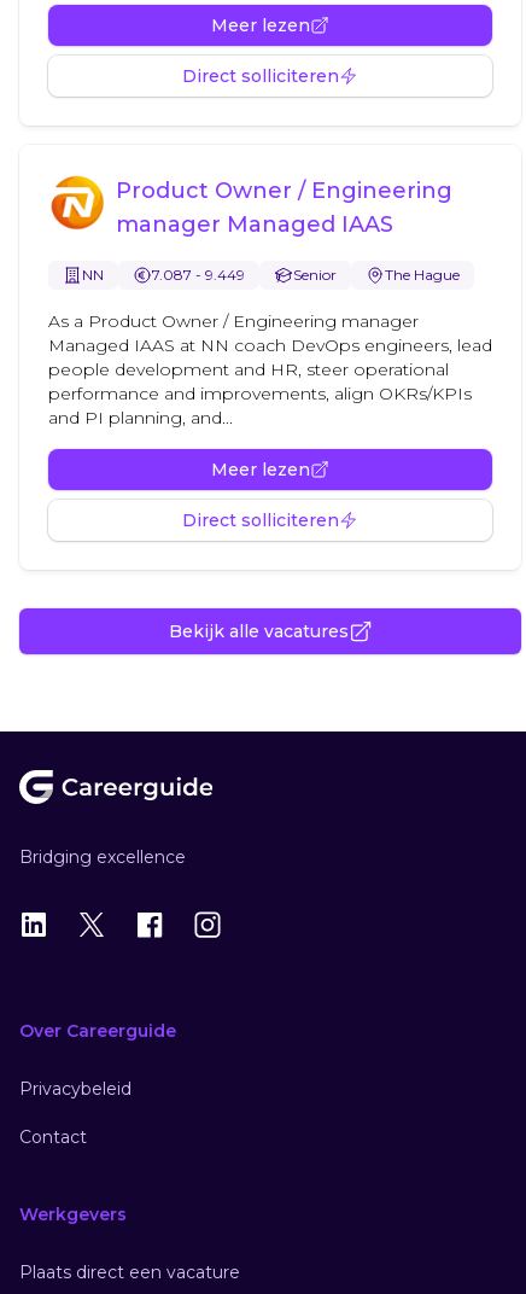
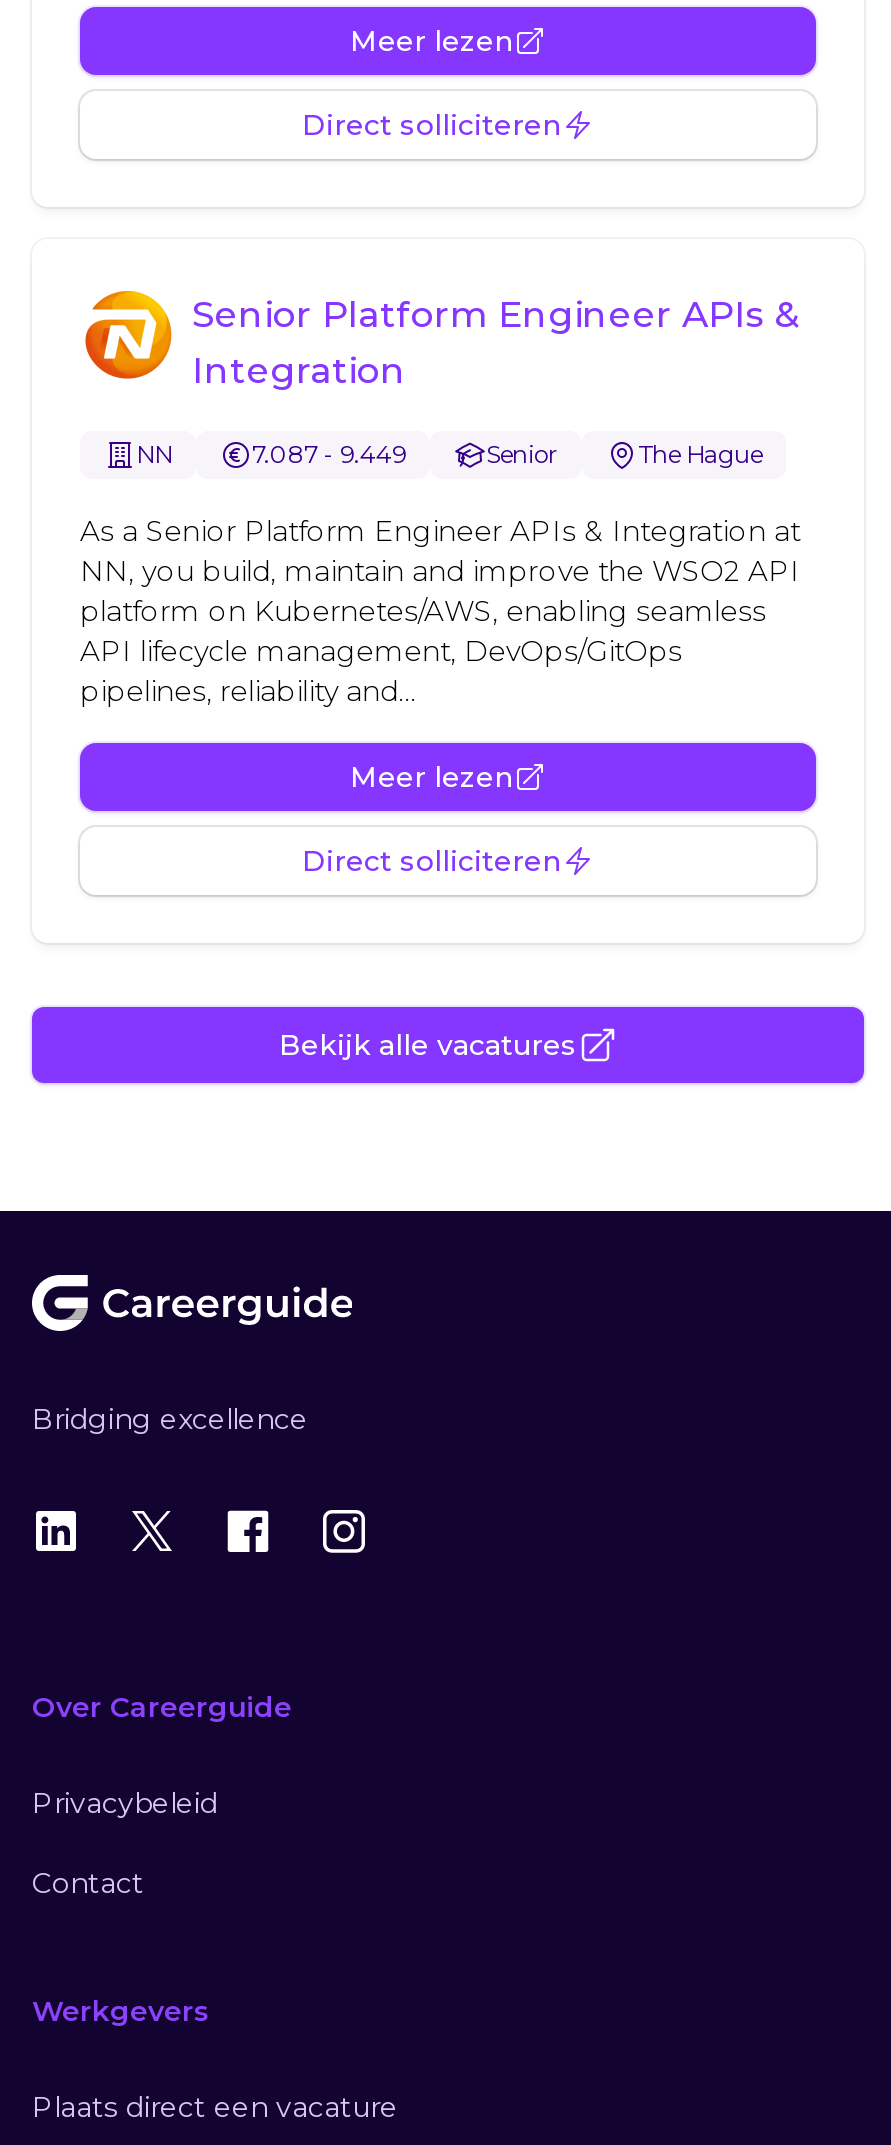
- Product Owner / Engineering
- manager Managed IAAS
+ Senior Platform Engineer APIs &
+ Integration

- As a Product Owner / Engineering manager
- Managed IAAS at NN coach DevOps engineers, lead
- people development and HR, steer operational
- performance and improvements, align OKRs/KPIs
- and PI planning, and...
+ As a Senior Platform Engineer APIs & Integration at
+ NN, you build, maintain and improve the WSO2 API
+ platform on Kubernetes/AWS, enabling seamless
+ API lifecycle management, DevOps/GitOps
+ pipelines, reliability and...
